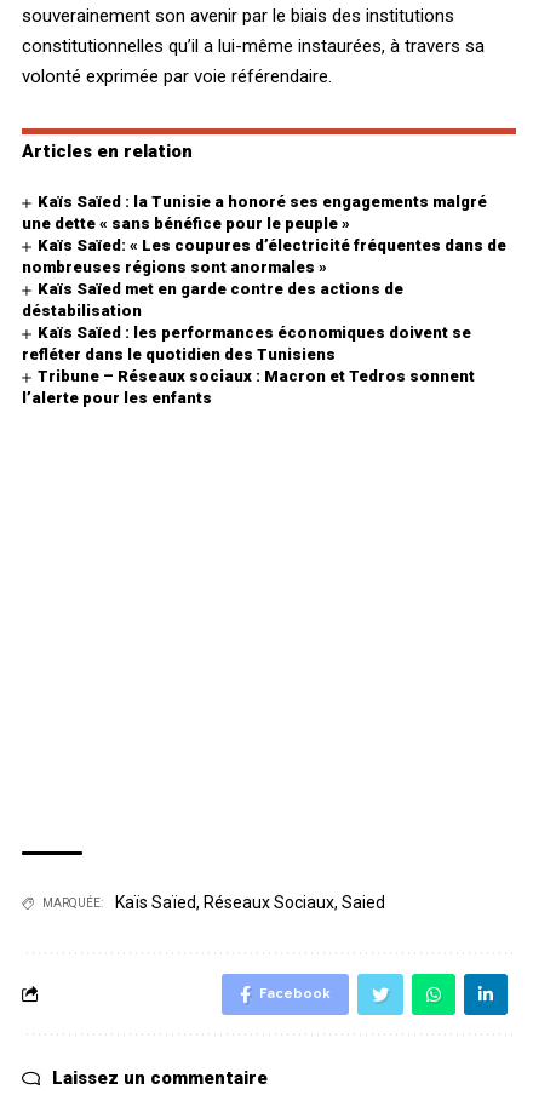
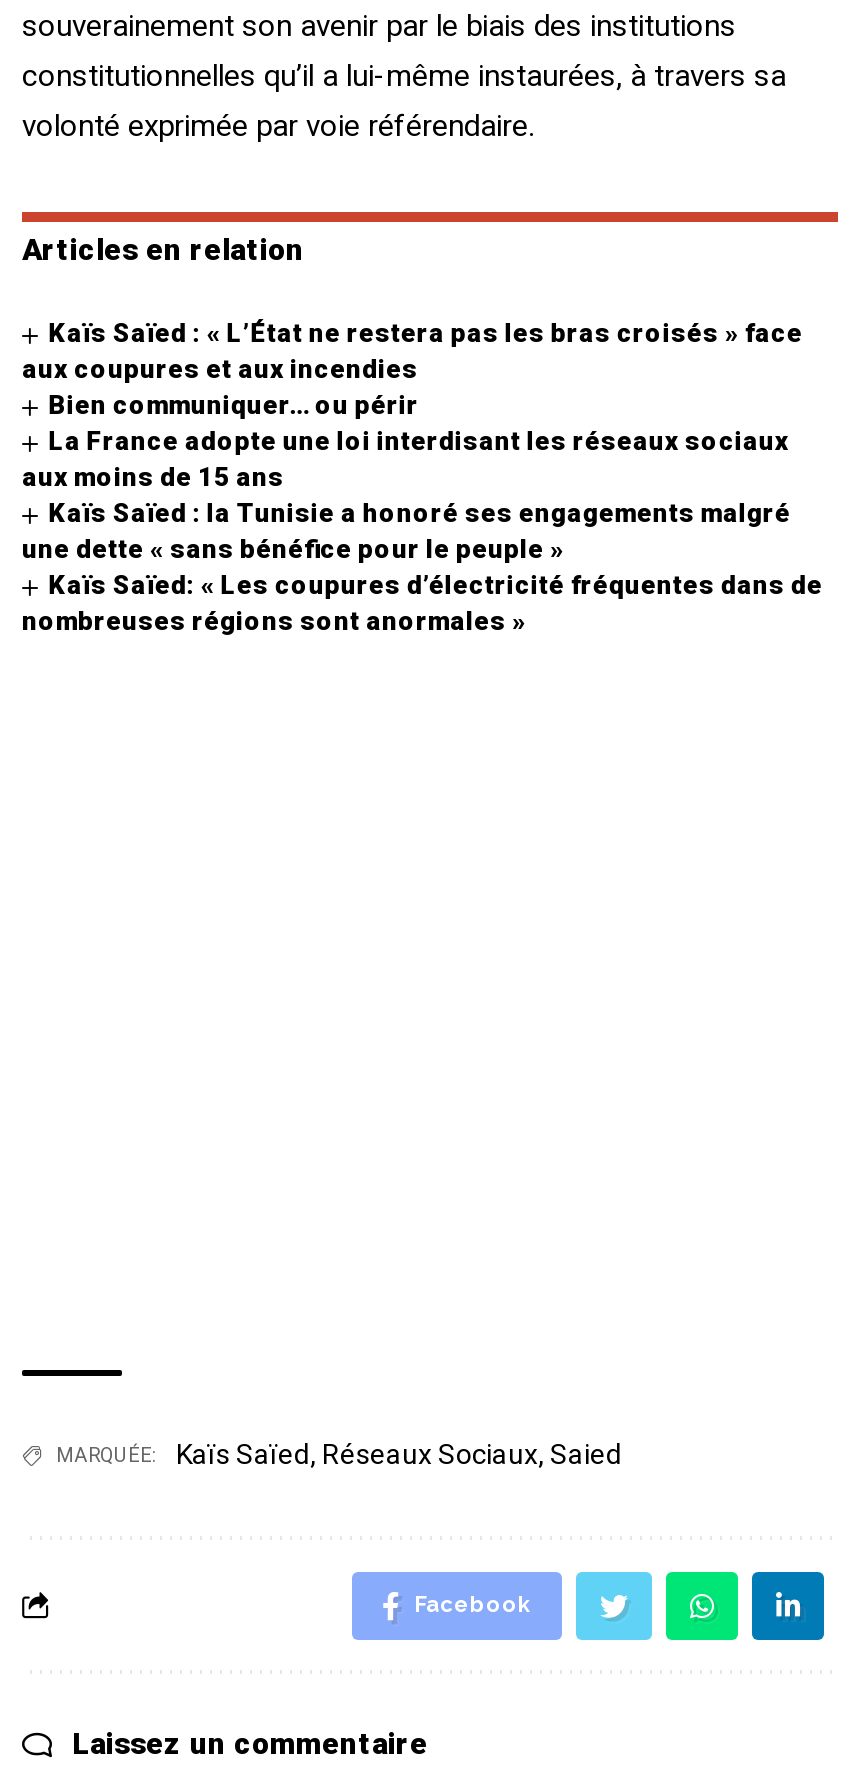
+ Kaïs Saïed : « L’État ne restera pas les bras croisés » face
+ aux coupures et aux incendies
+ Bien communiquer… ou périr
+ La France adopte une loi interdisant les réseaux sociaux
+ aux moins de 15 ans

moved down: Kaïs Saïed : la Tunisie a honoré ses engagements malgré | une dette « sans bénéfice pour le peuple » | Kaïs Saïed: « Les coupures d’électricité fréquentes dans de | nombreuses régions sont anormales »

- Kaïs Saïed met en garde contre des actions de
- déstabilisation
- Kaïs Saïed : les performances économiques doivent se
- refléter dans le quotidien des Tunisiens
- Tribune – Réseaux sociaux : Macron et Tedros sonnent
- l’alerte pour les enfants
